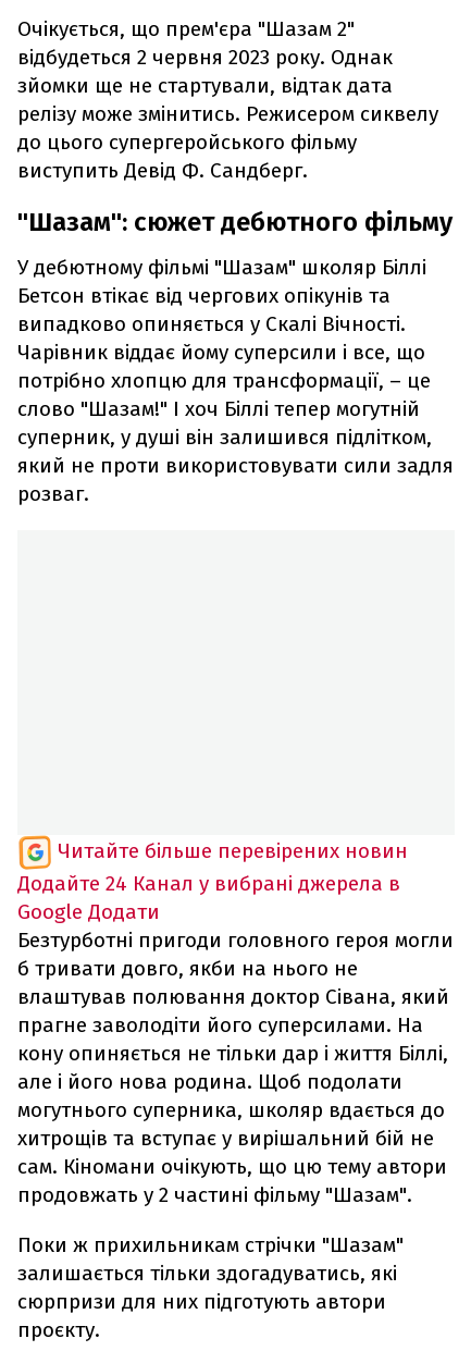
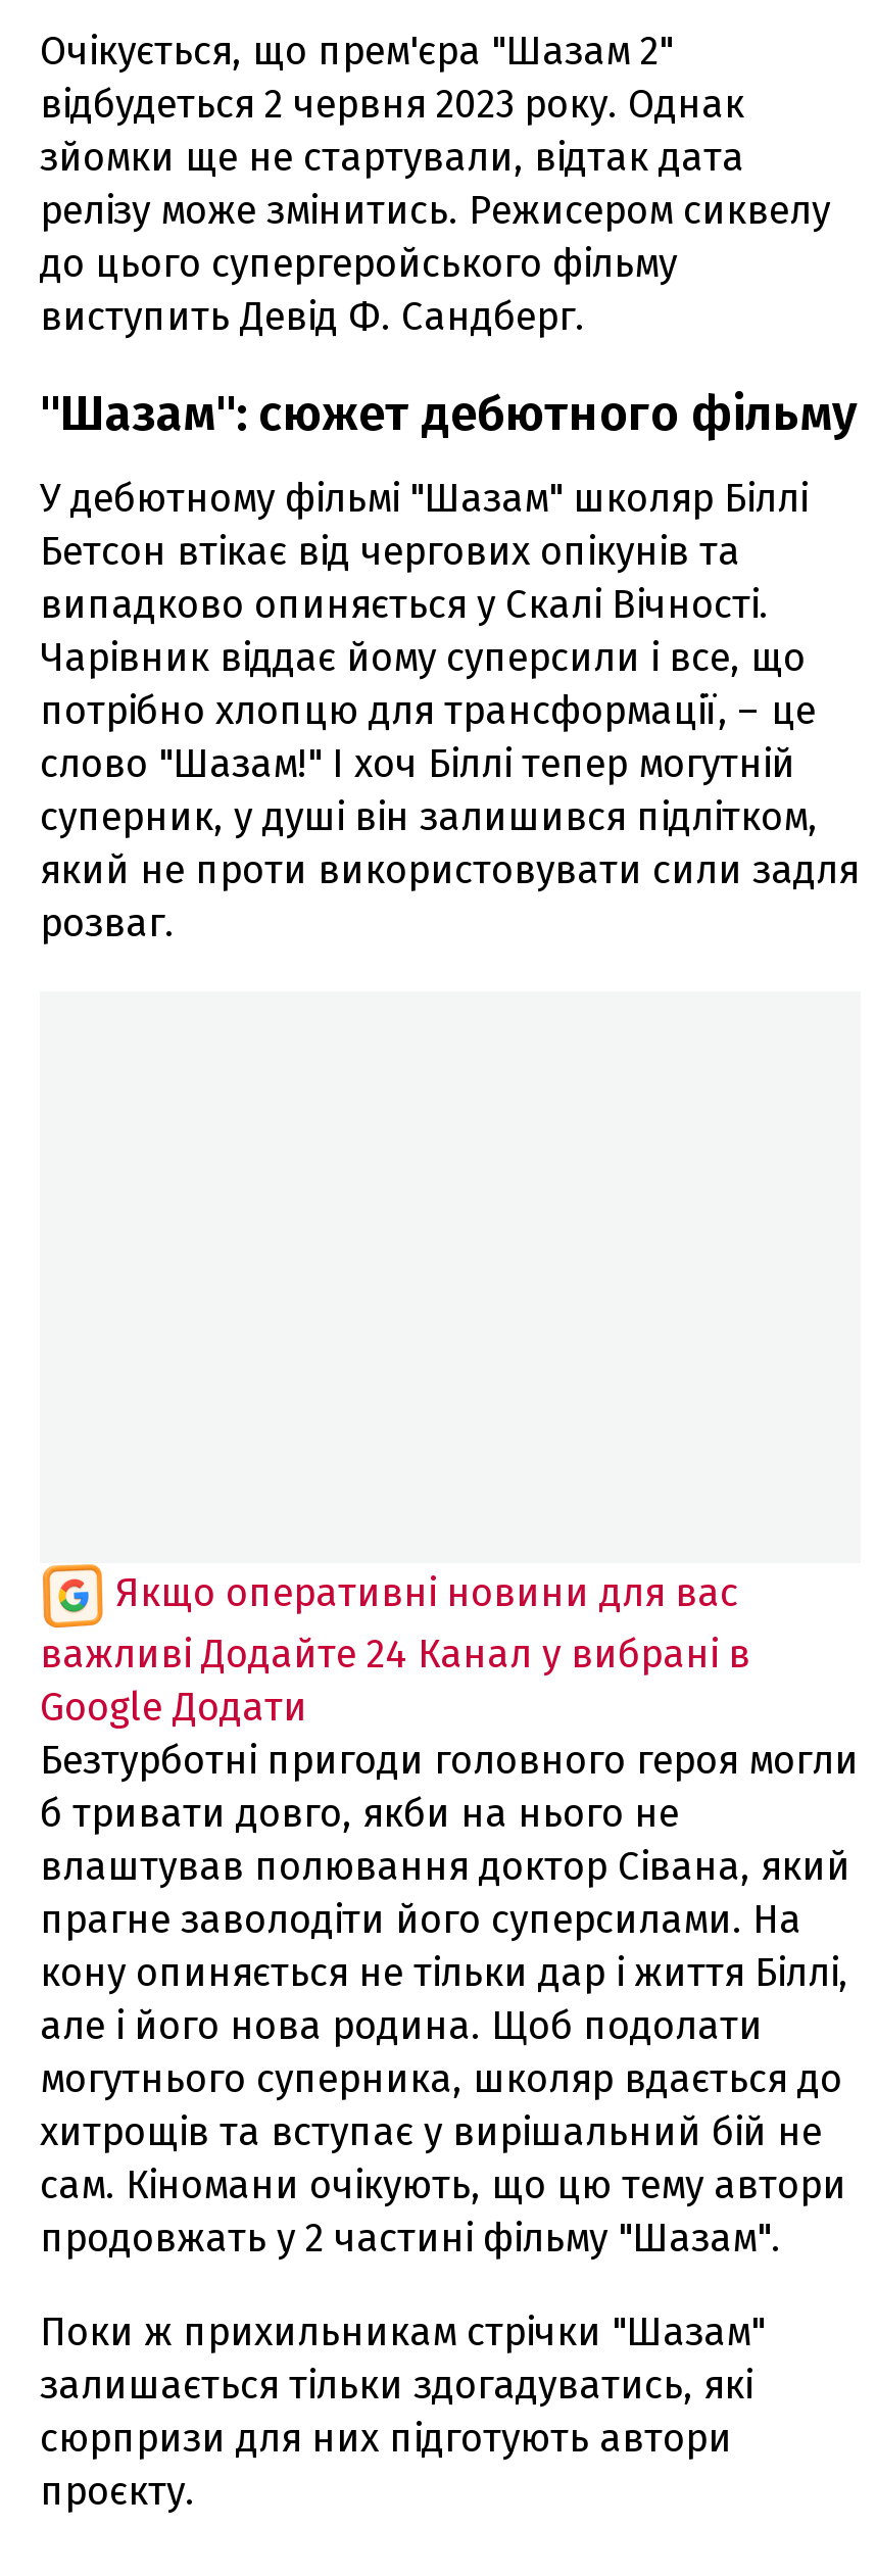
- Читайте більше перевірених новин
- Додайте 24 Канал у вибрані джерела в
+ Якщо оперативні новини для вас
+ важливі Додайте 24 Канал у вибрані в
